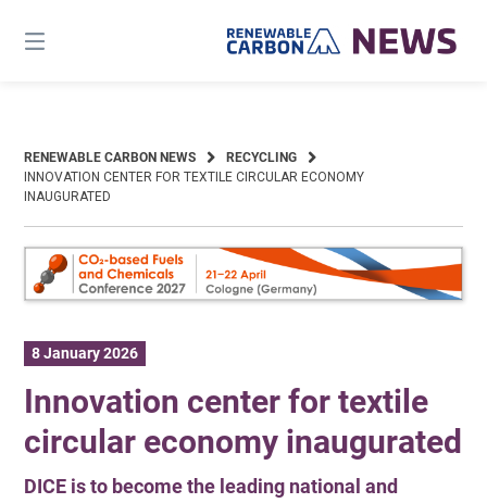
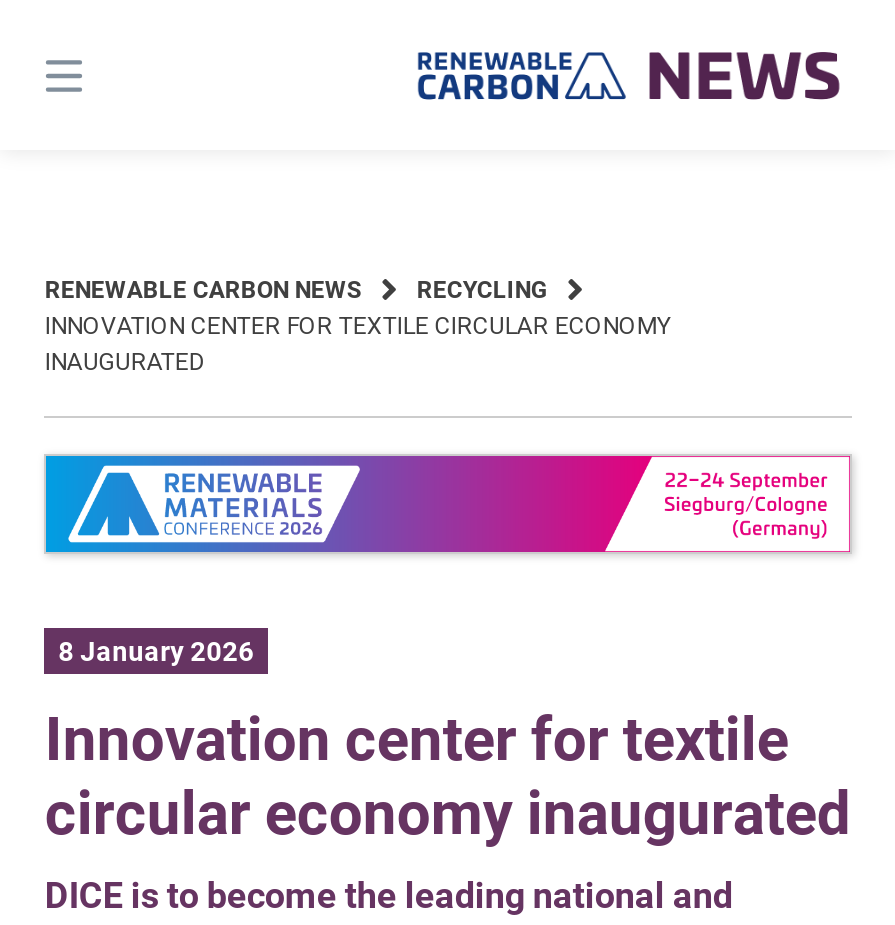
- [image]
+ [image]
